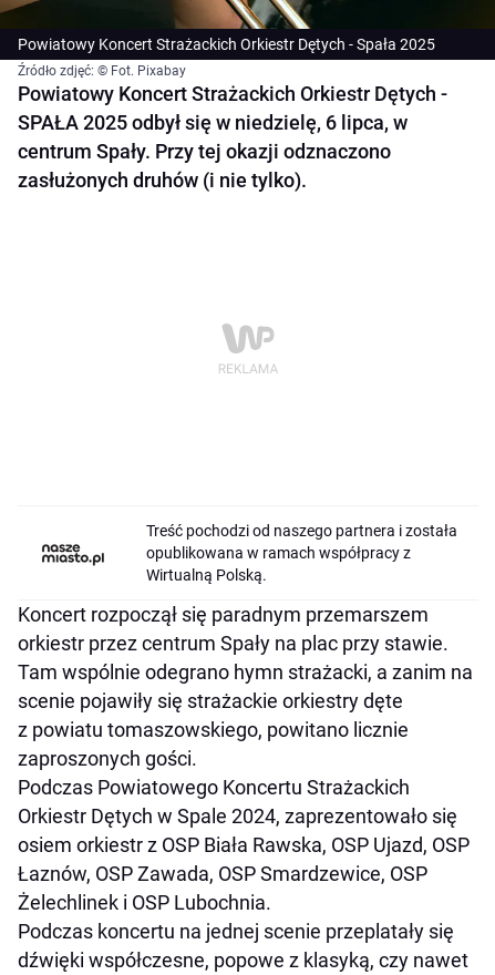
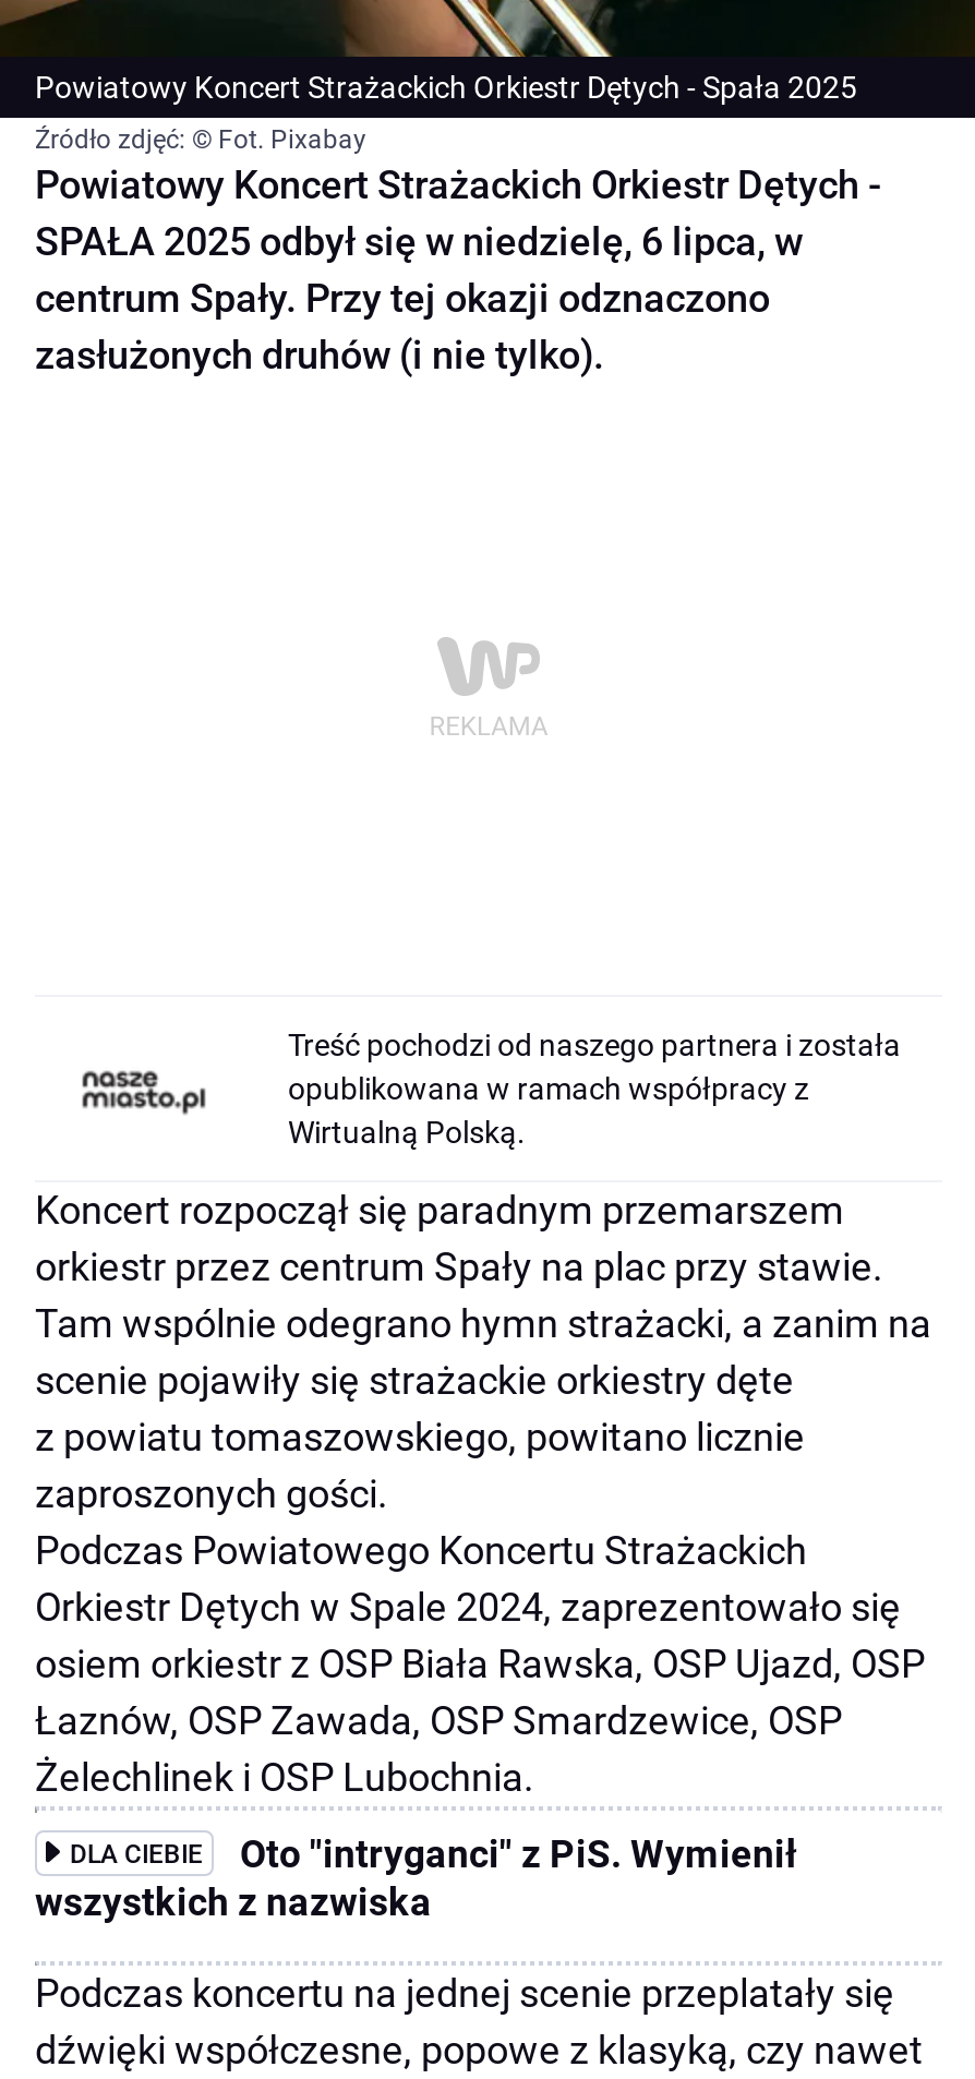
+ DLA CIEBIE
+ Oto "intryganci" z PiS. Wymienił
+ wszystkich z nazwiska
